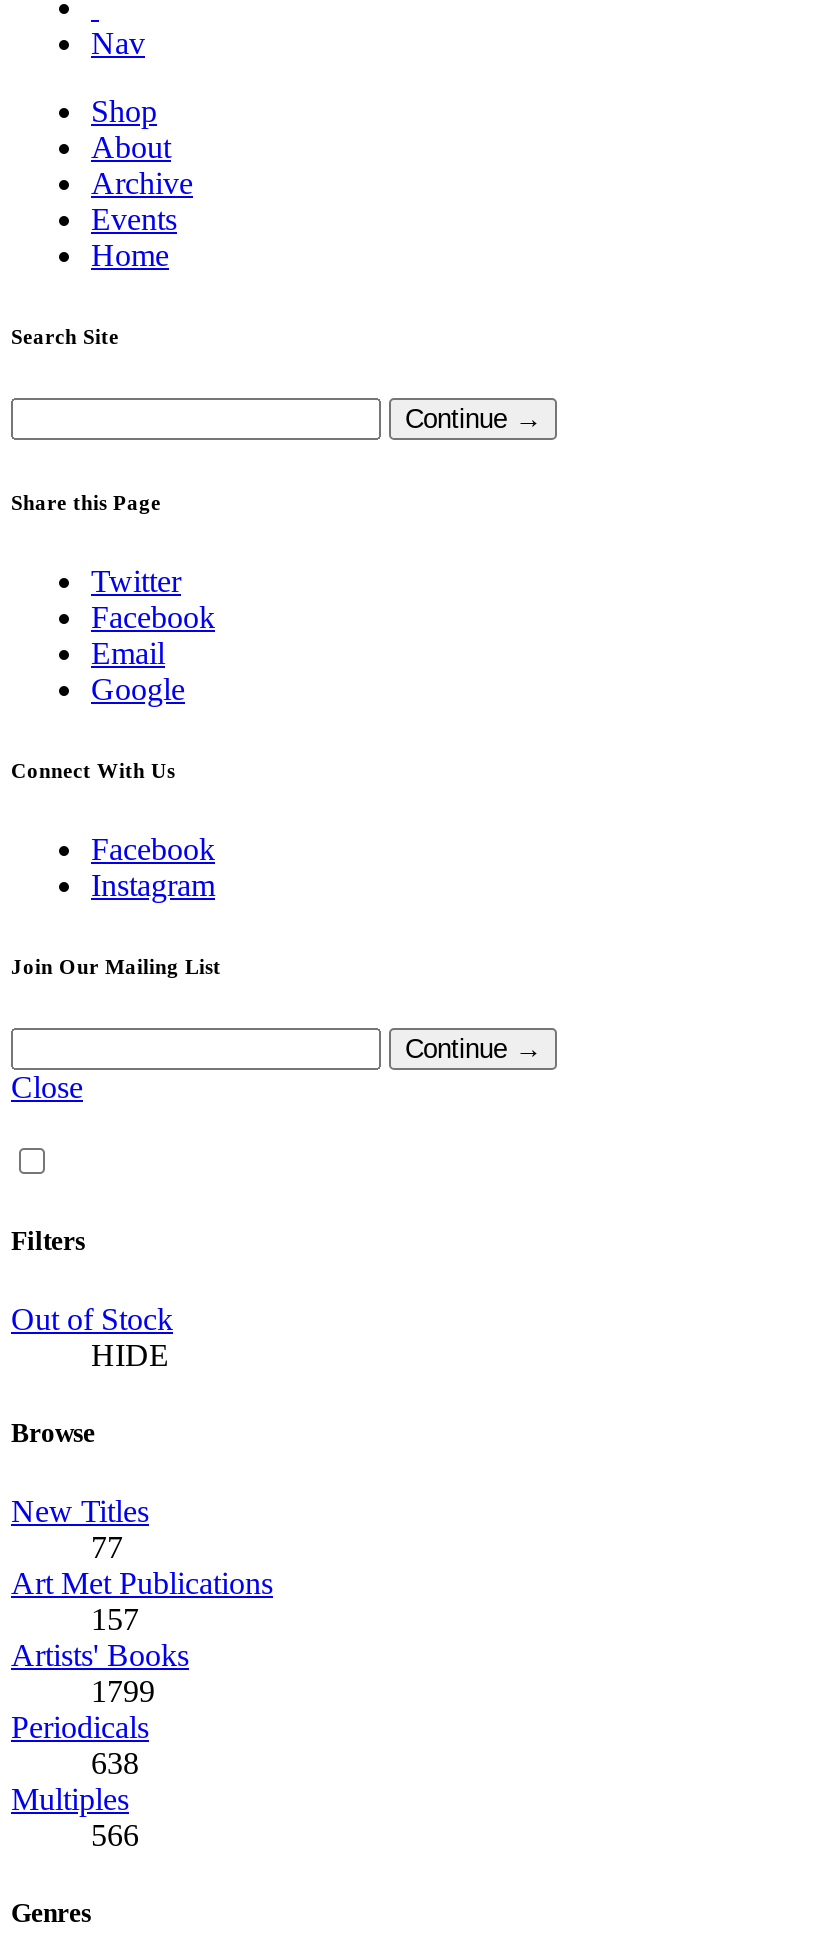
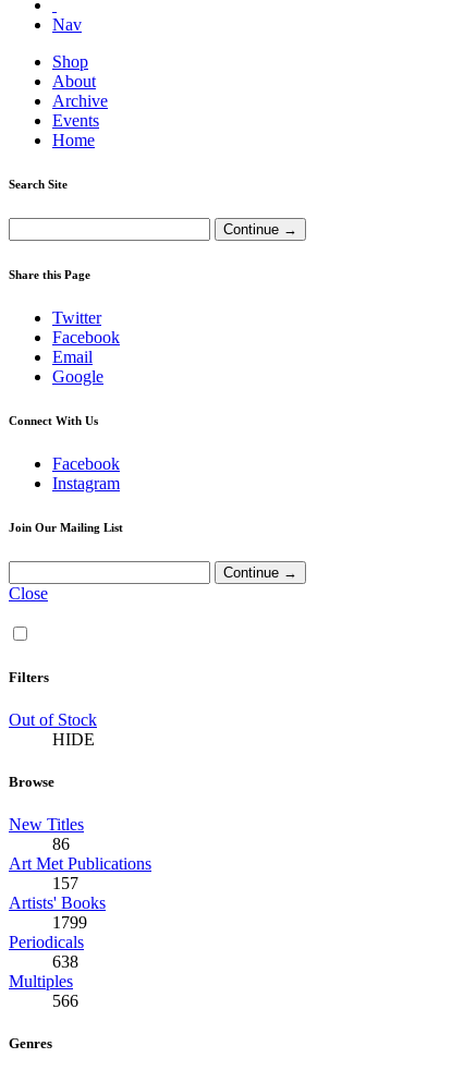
- 77
+ 86
